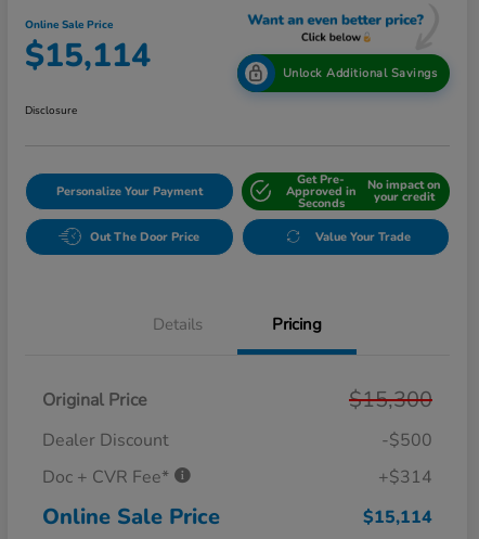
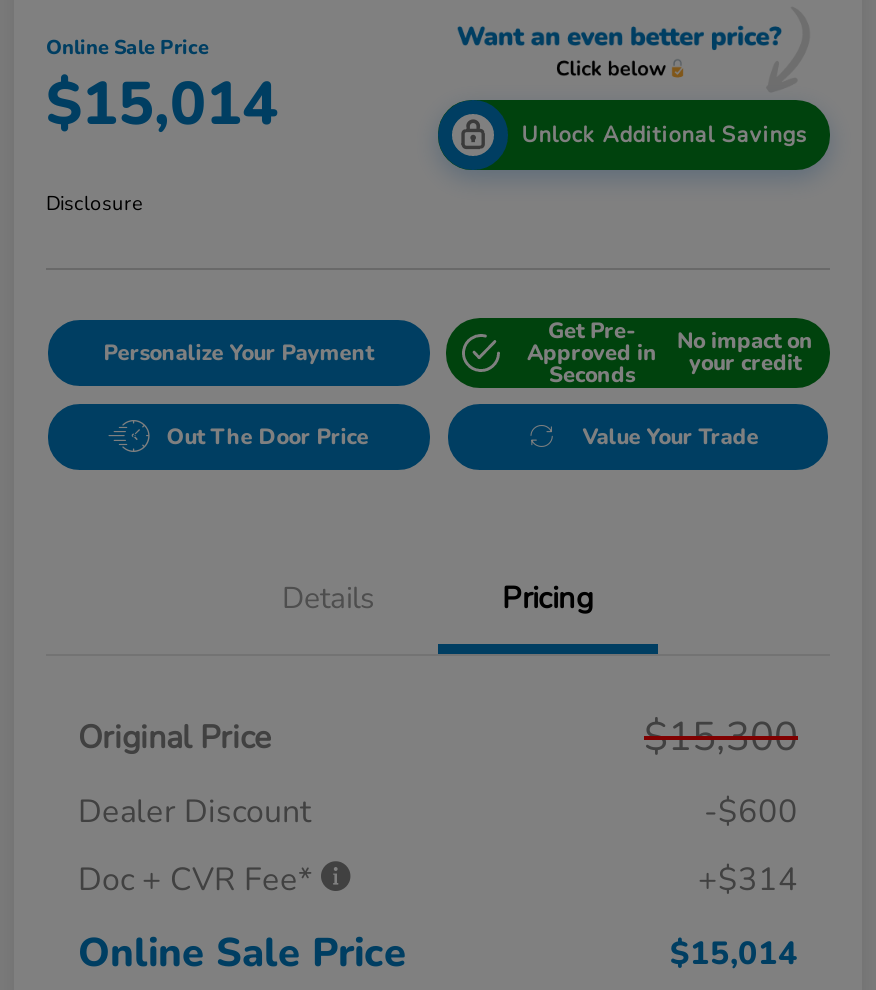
- $15,114
+ $15,014

- -$500
+ -$600

- $15,114
+ $15,014
